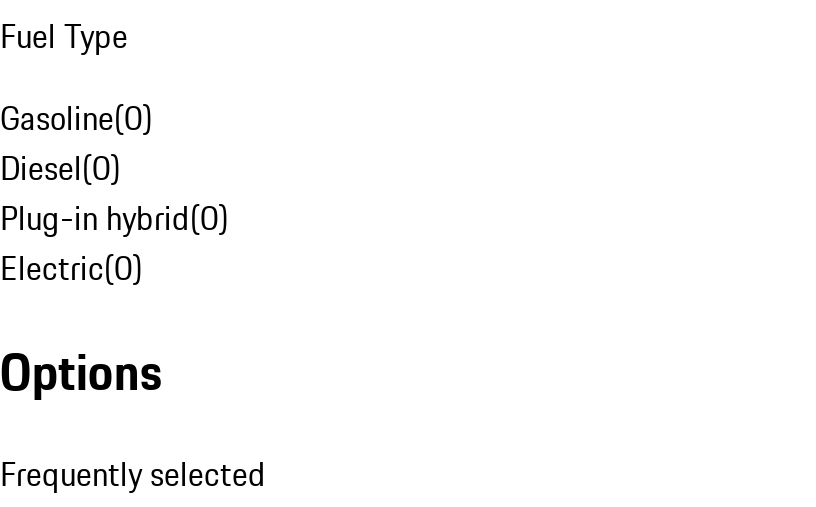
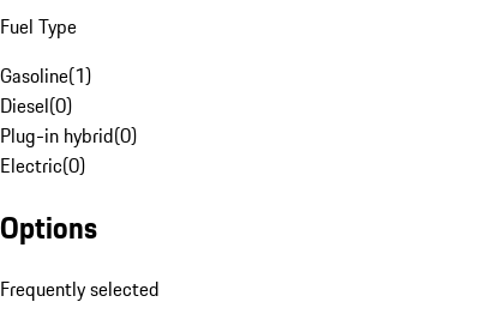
- Gasoline(0)
+ Gasoline(1)
